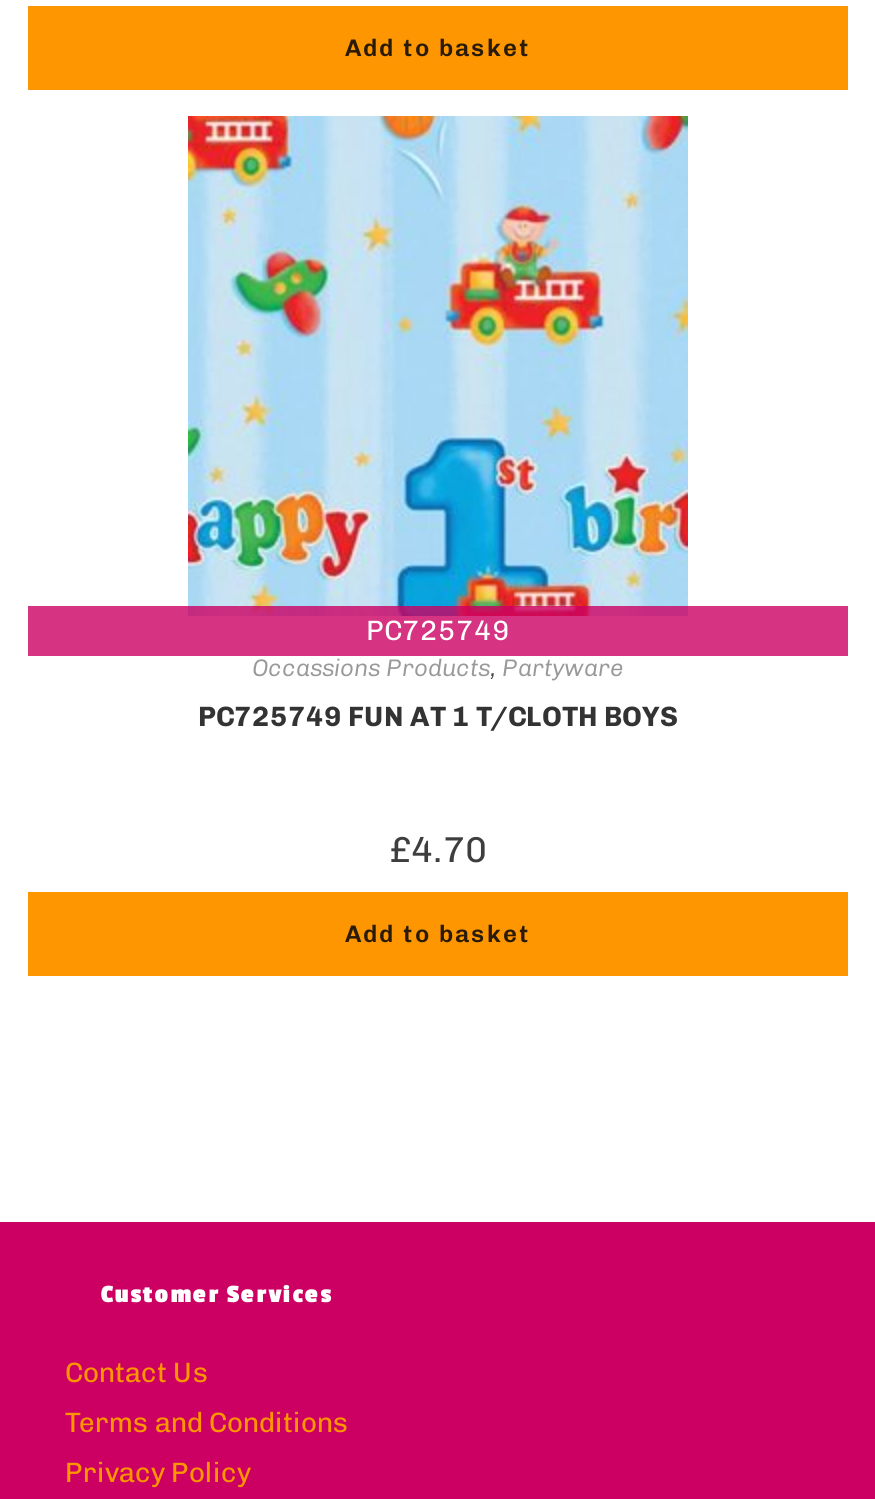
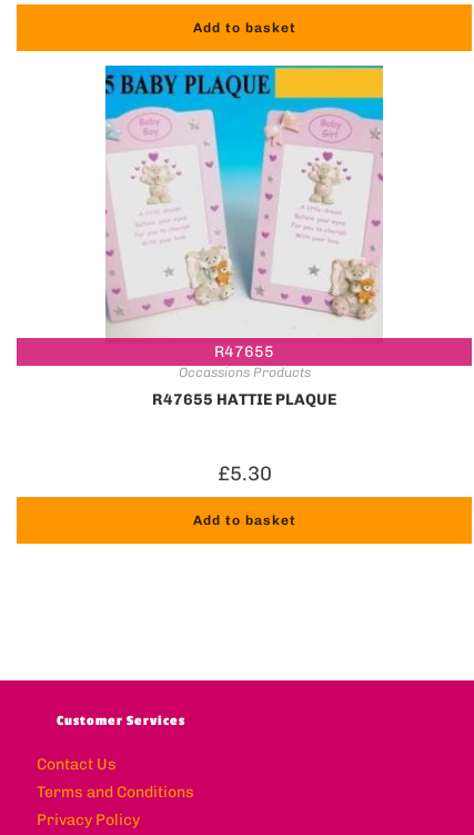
- [image]
- PC725749
- Occassions Products,Partyware
+ [image]
+ R47655
+ Occassions Products

- PC725749 FUN AT 1 T/CLOTH BOYS
+ R47655 HATTIE PLAQUE

- £4.70
+ £5.30
